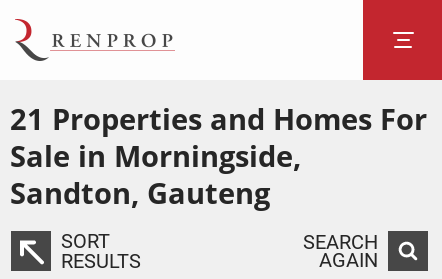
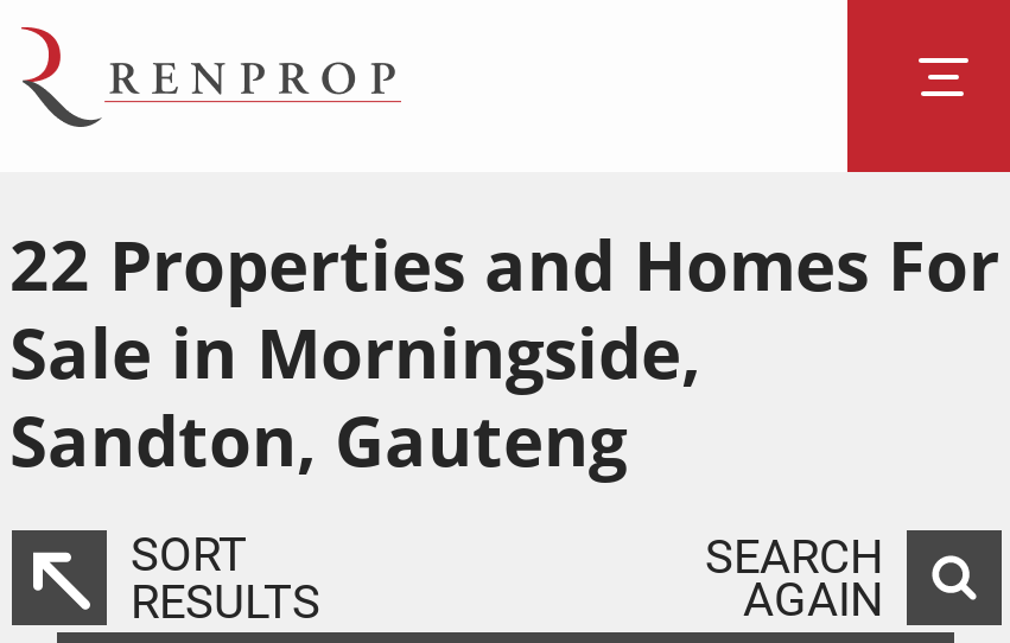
- 21 Properties and Homes For
+ 22 Properties and Homes For
